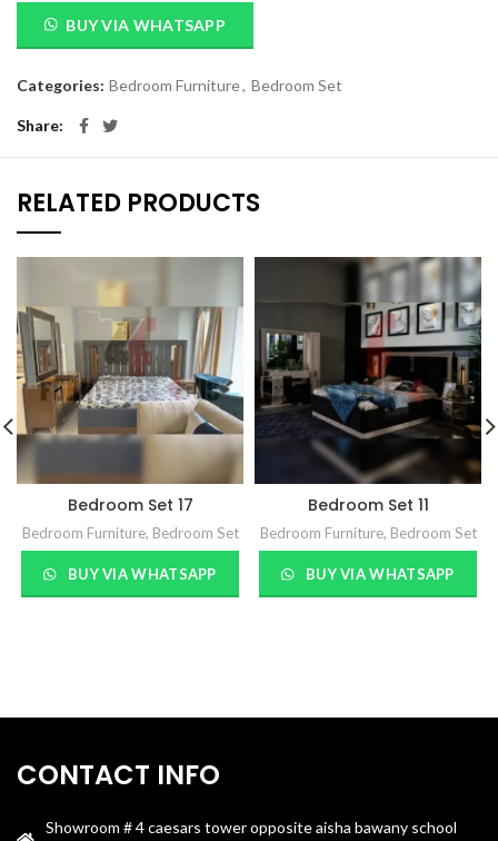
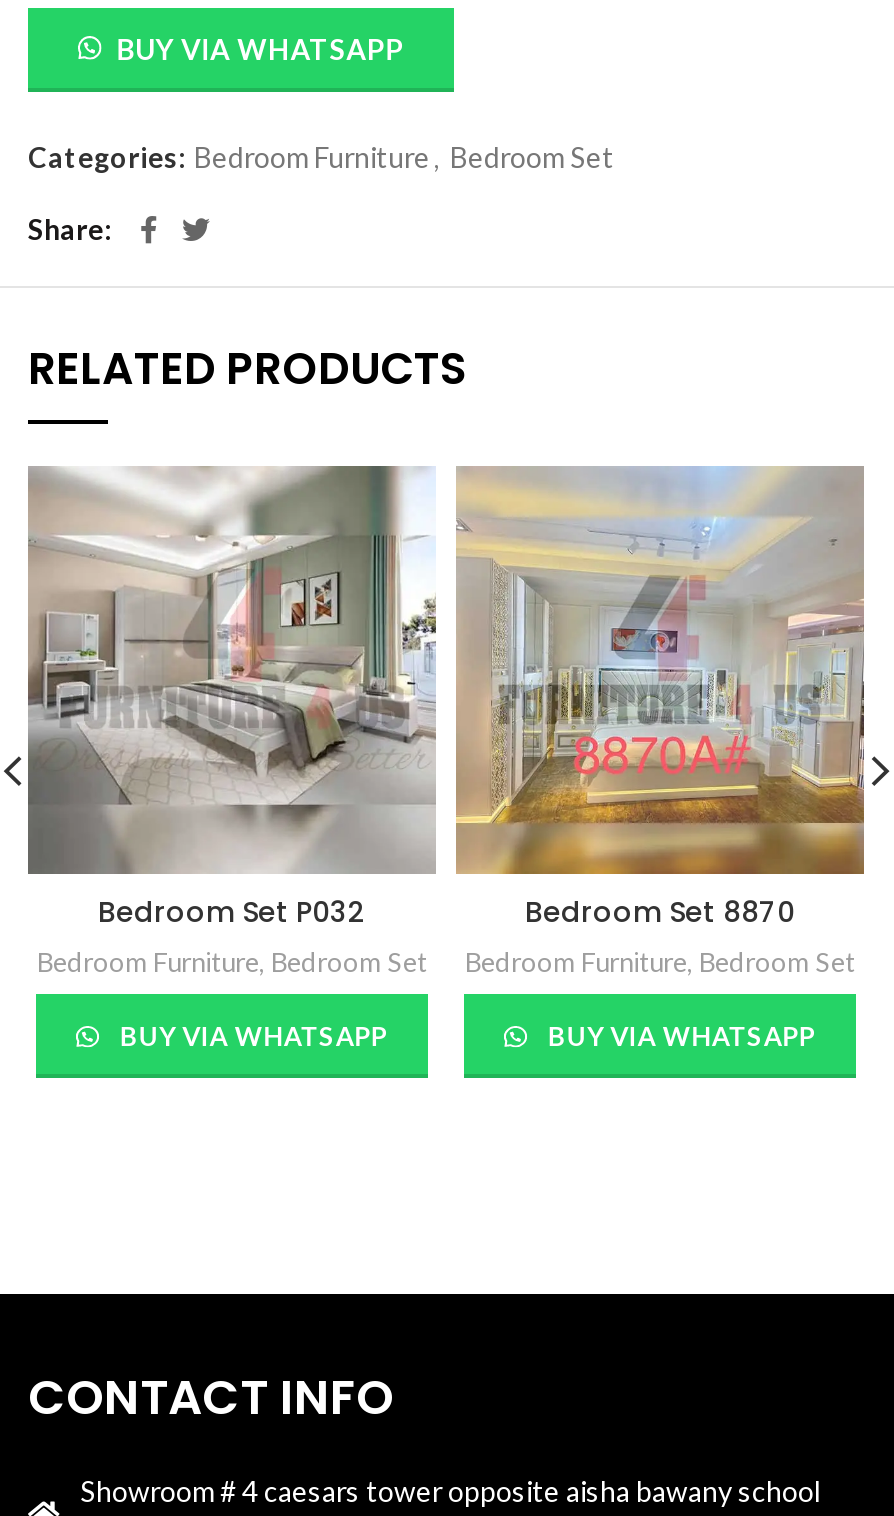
- [image]
- Bedroom Set 17
+ [image]
+ Bedroom Set P032

- [image]
- Bedroom Set 11
+ [image]
+ Bedroom Set 8870
